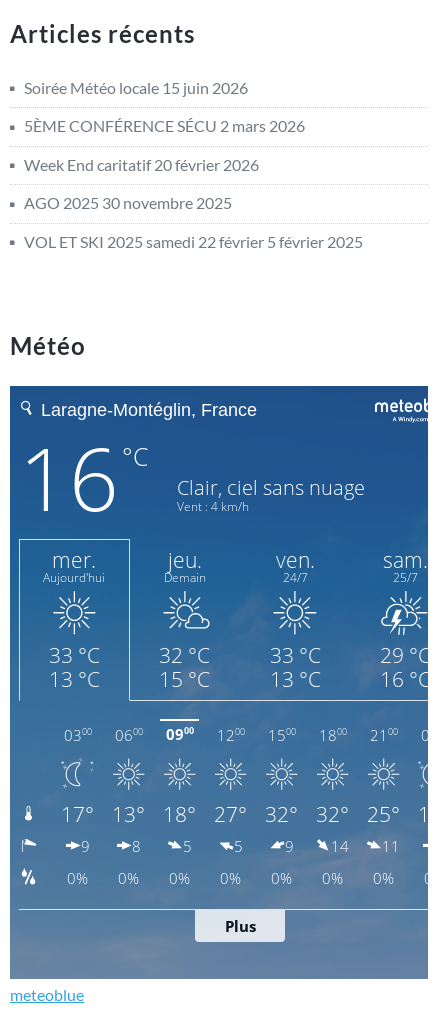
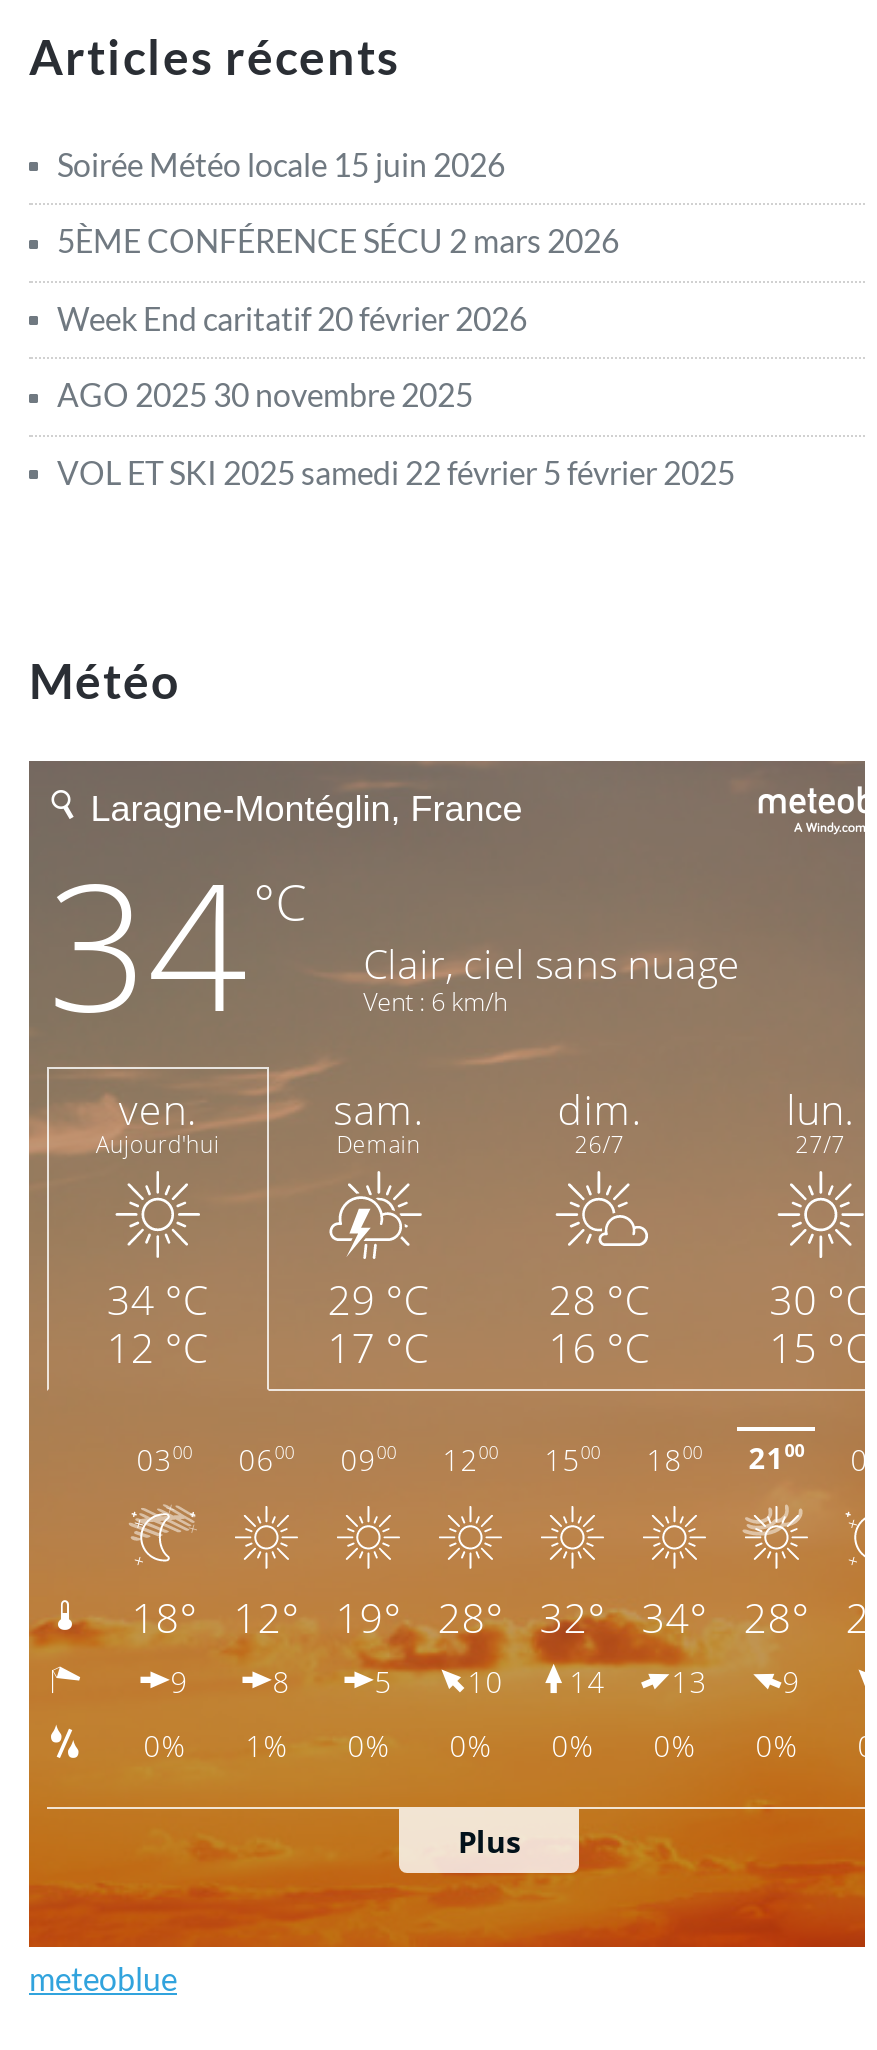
- [image]
+ [image]
